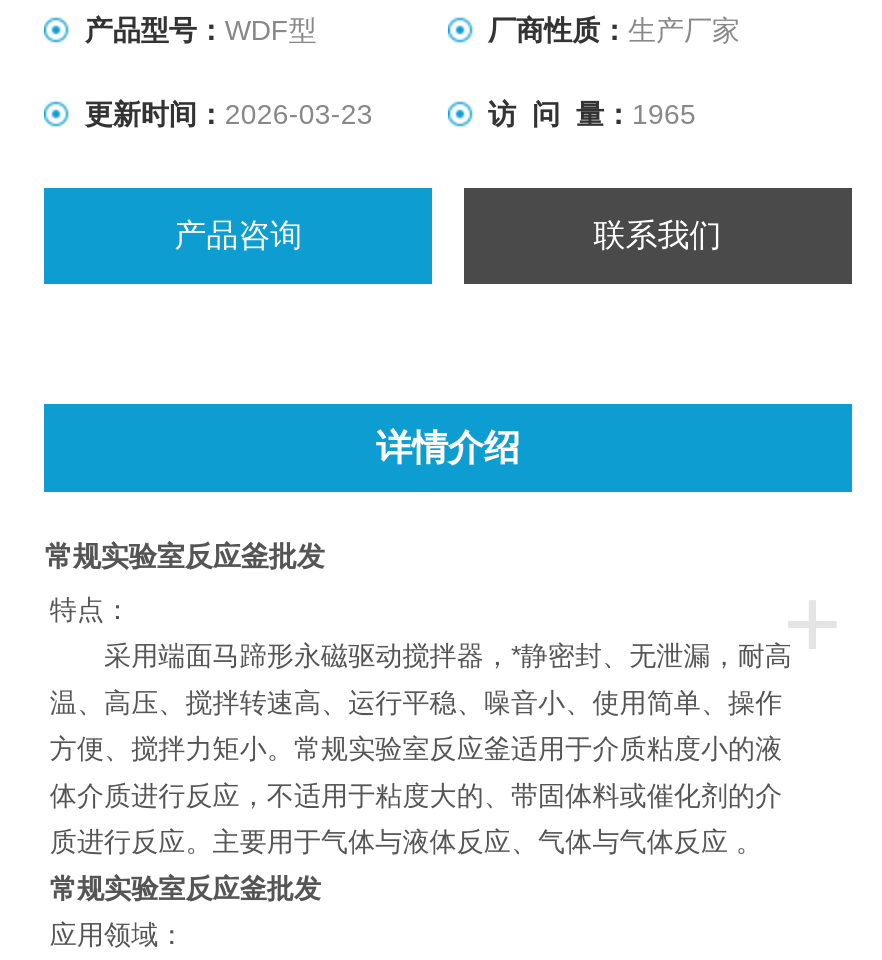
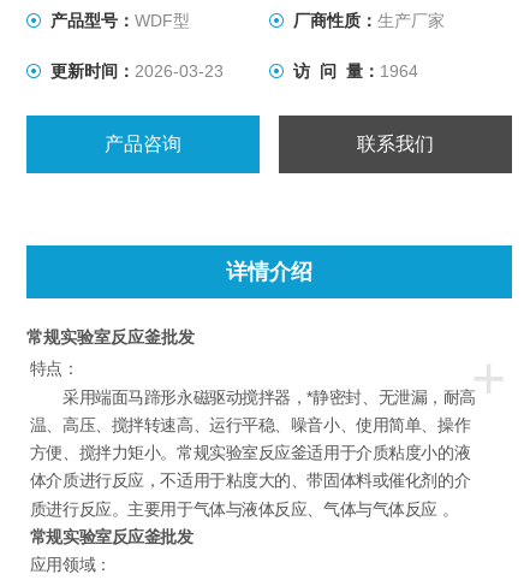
- 访 问 量：1965
+ 访 问 量：1964
